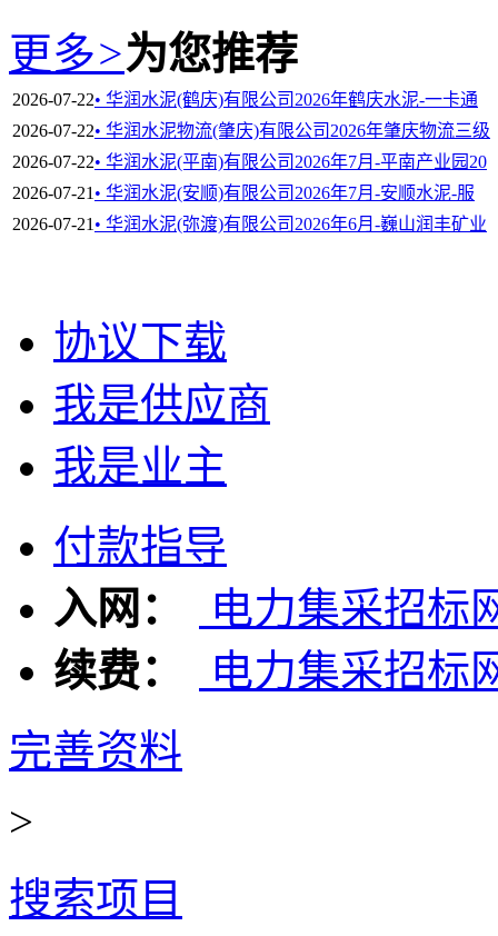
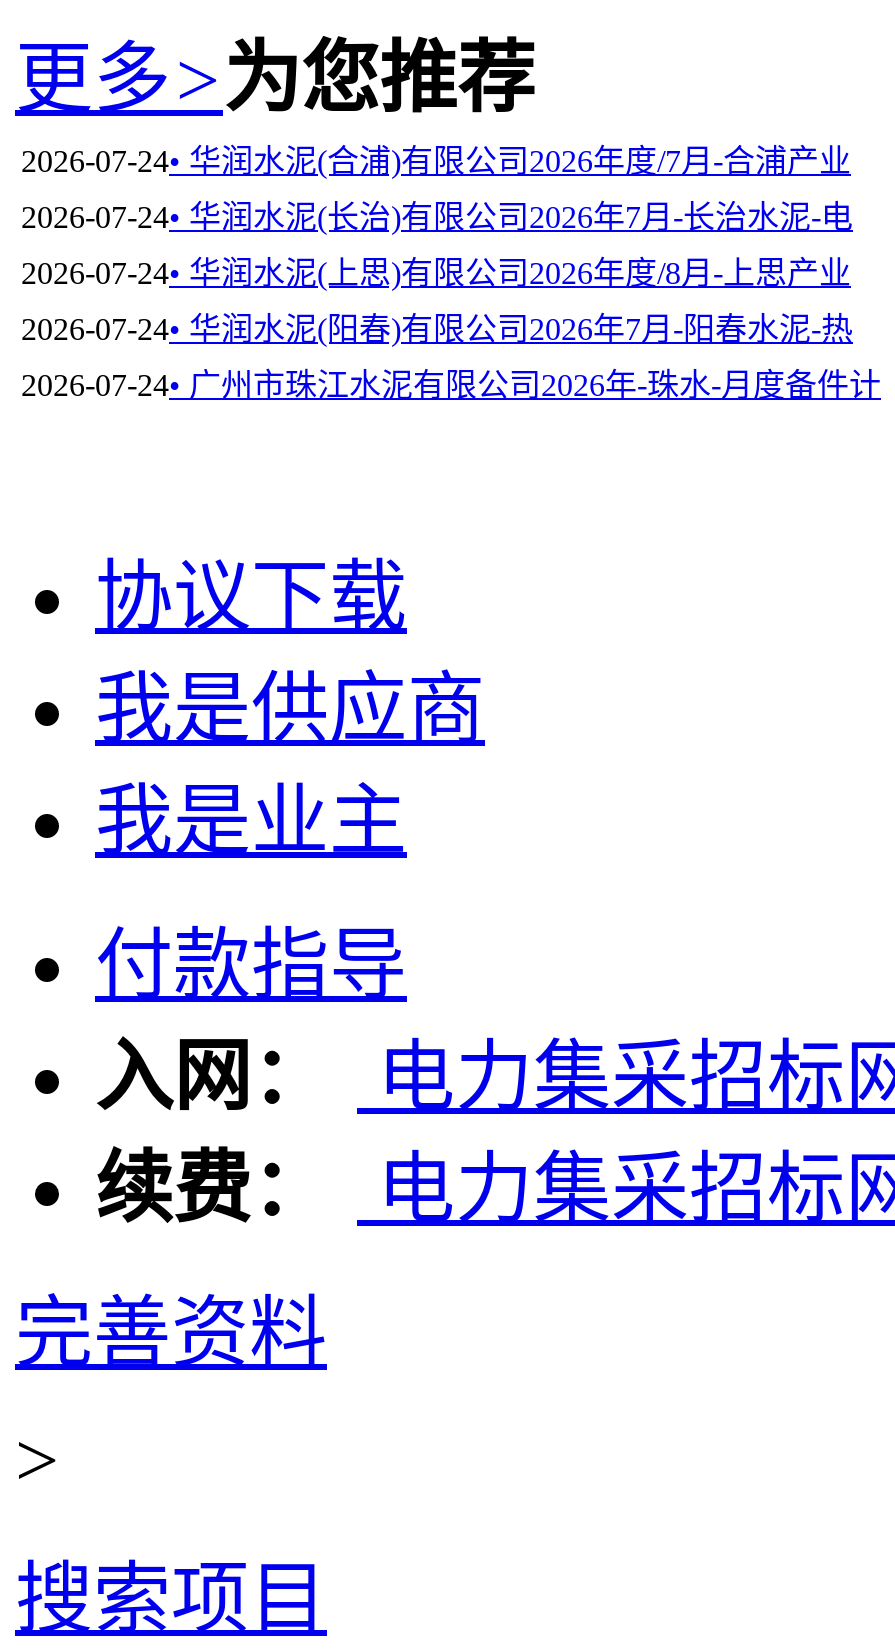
- 2026-07-22• 华润水泥(鹤庆)有限公司2026年鹤庆水泥-一卡通
+ 2026-07-24• 华润水泥(合浦)有限公司2026年度/7月-合浦产业

- 2026-07-22• 华润水泥物流(肇庆)有限公司2026年肇庆物流三级
+ 2026-07-24• 华润水泥(长治)有限公司2026年7月-长治水泥-电

- 2026-07-22• 华润水泥(平南)有限公司2026年7月-平南产业园20
+ 2026-07-24• 华润水泥(上思)有限公司2026年度/8月-上思产业

- 2026-07-21• 华润水泥(安顺)有限公司2026年7月-安顺水泥-服
+ 2026-07-24• 华润水泥(阳春)有限公司2026年7月-阳春水泥-热

- 2026-07-21• 华润水泥(弥渡)有限公司2026年6月-巍山润丰矿业
+ 2026-07-24• 广州市珠江水泥有限公司2026年-珠水-月度备件计
